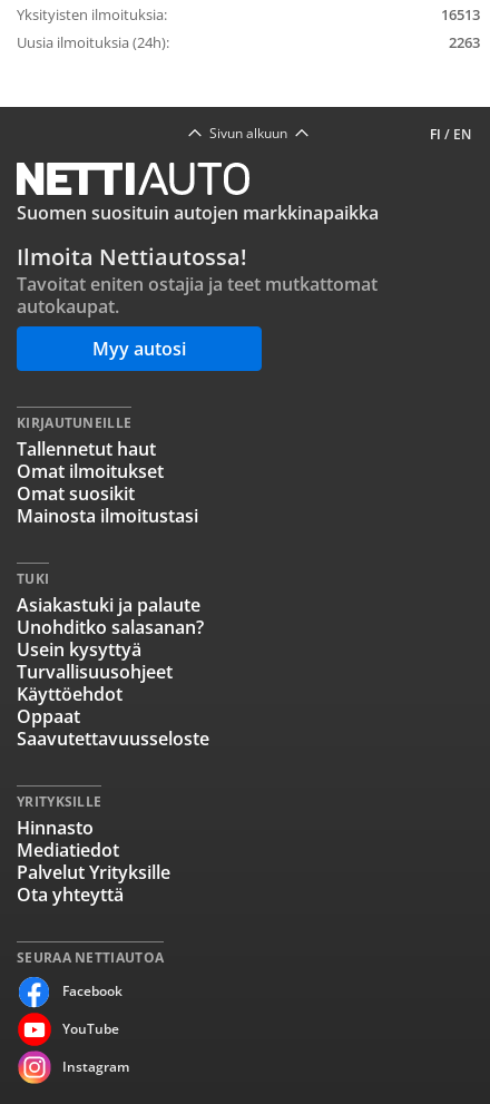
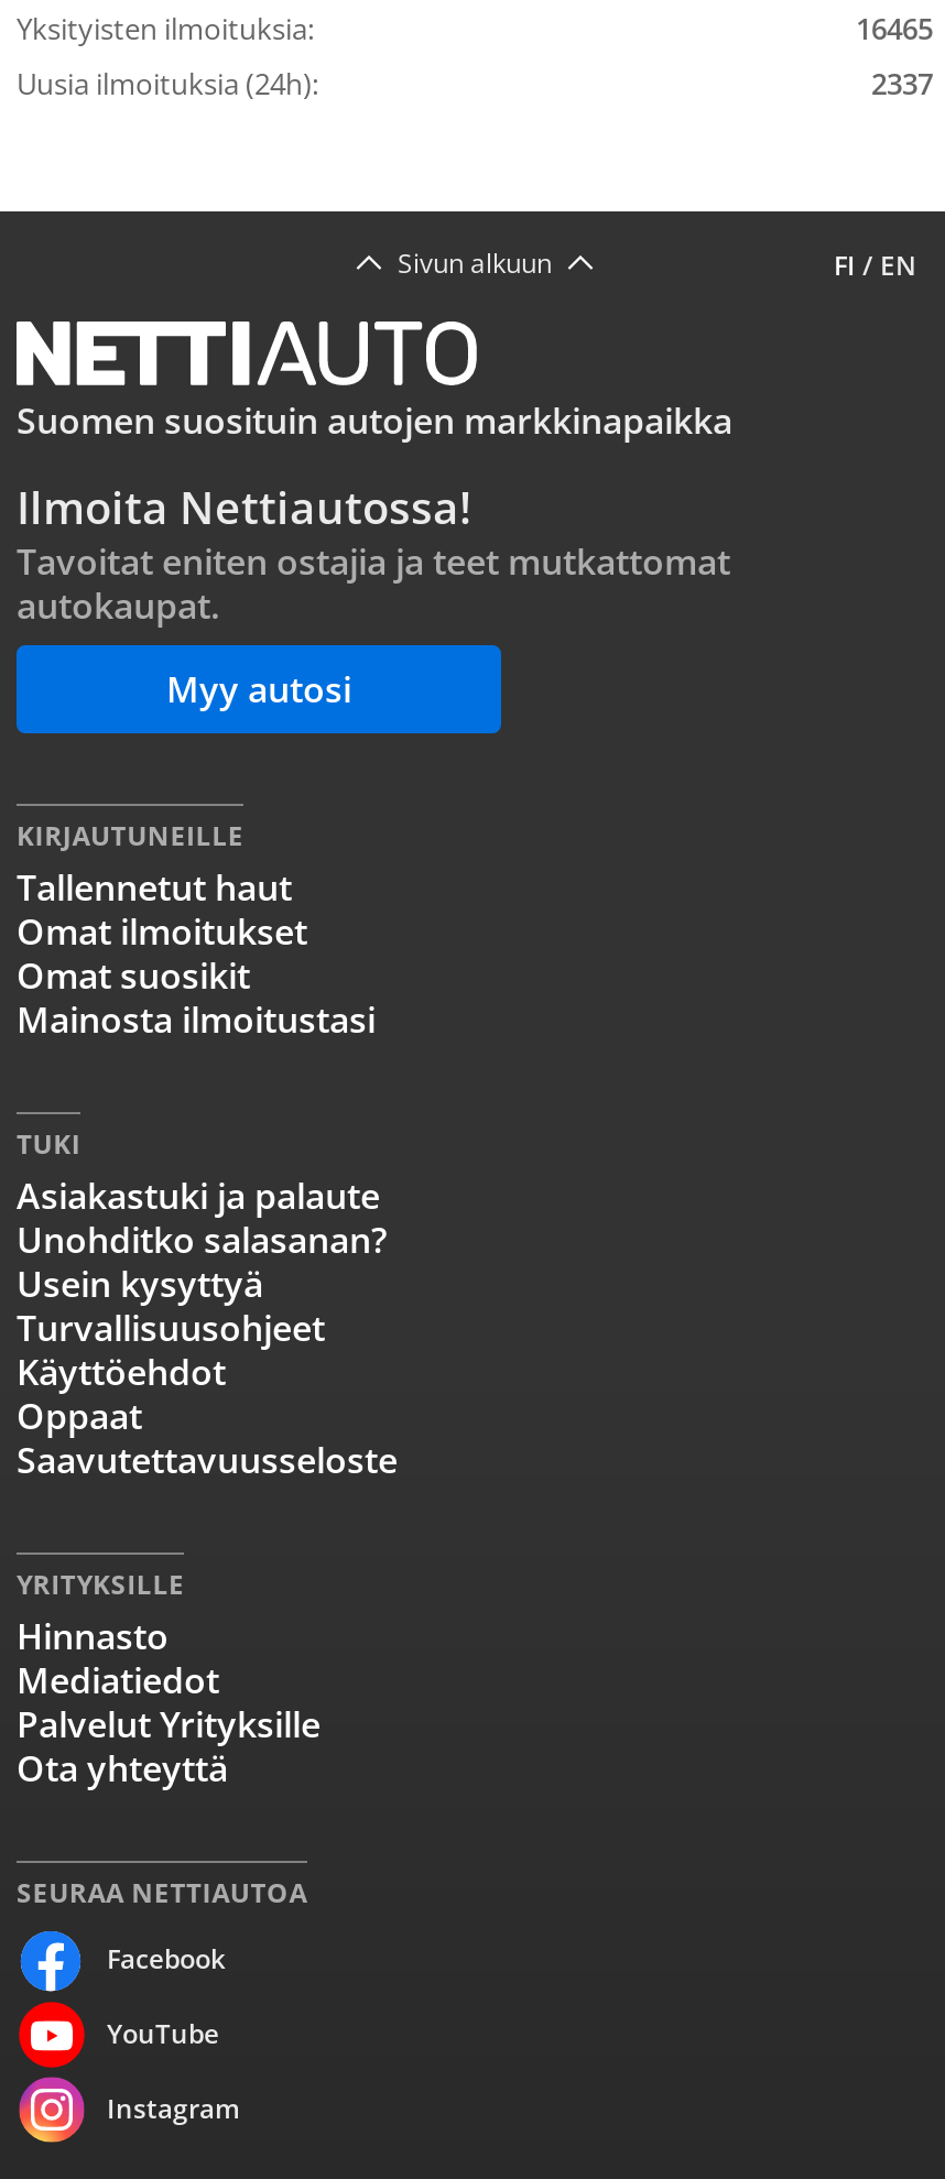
- 16513
+ 16465

- 2263
+ 2337
